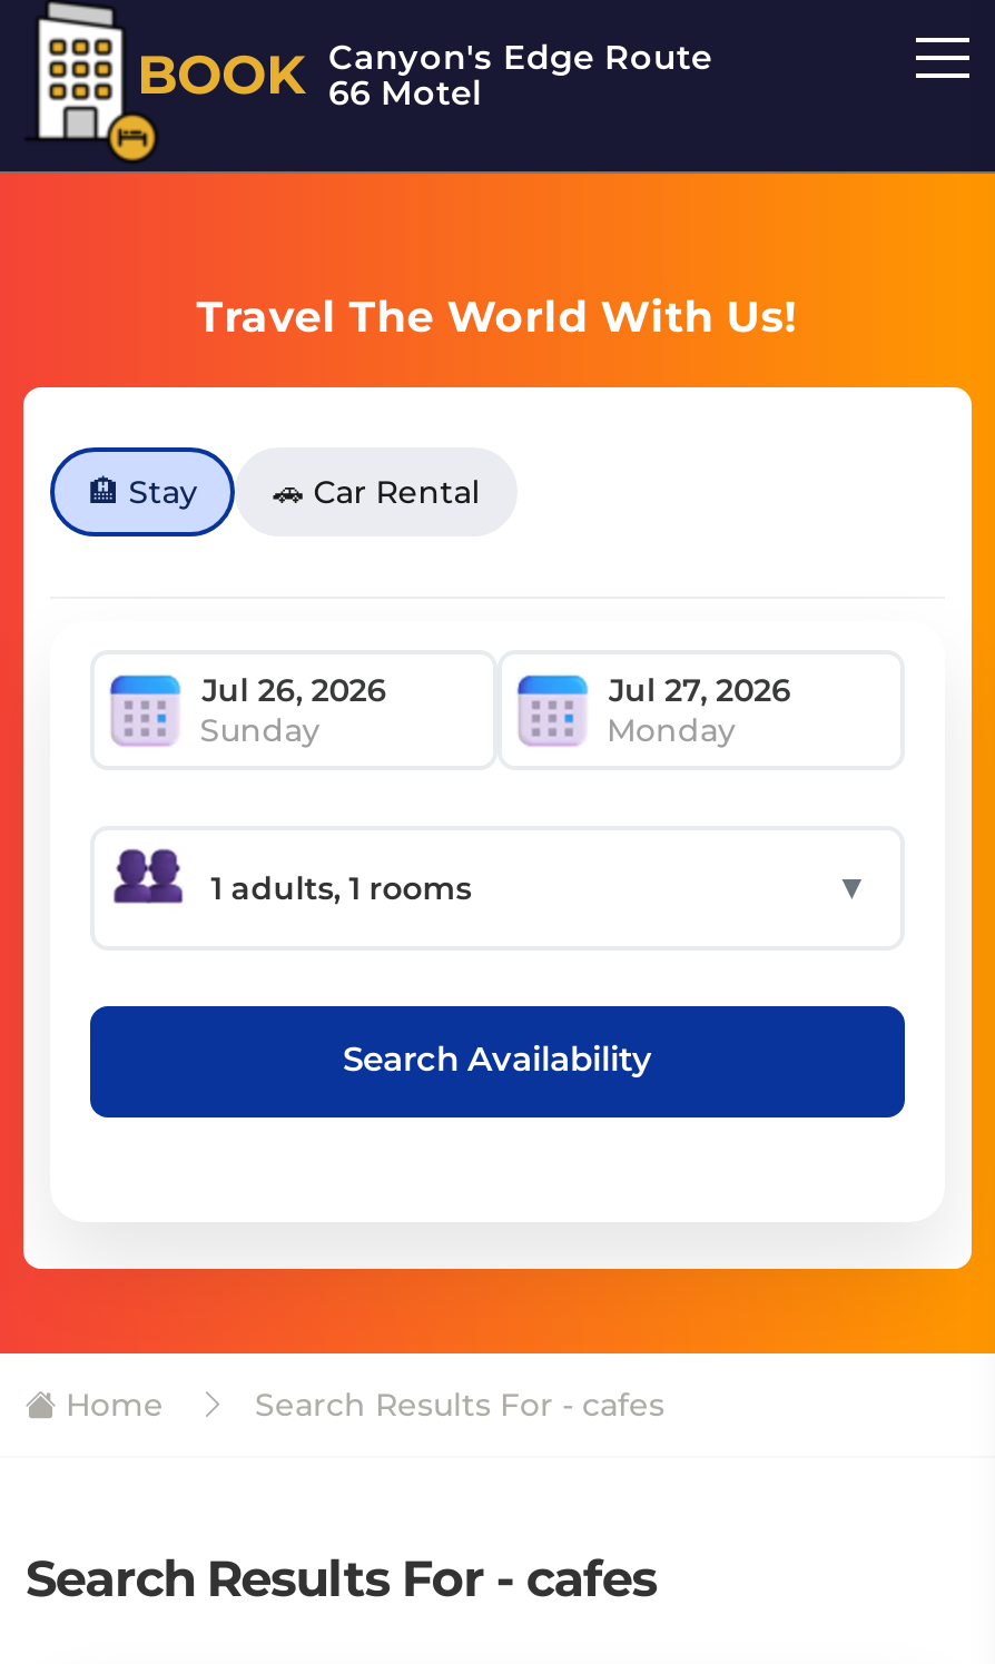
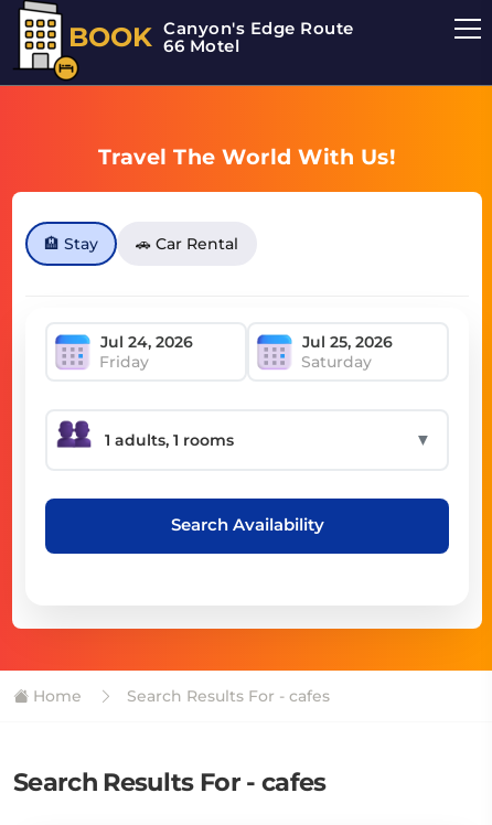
- Sunday
- Monday
+ Friday
+ Saturday
